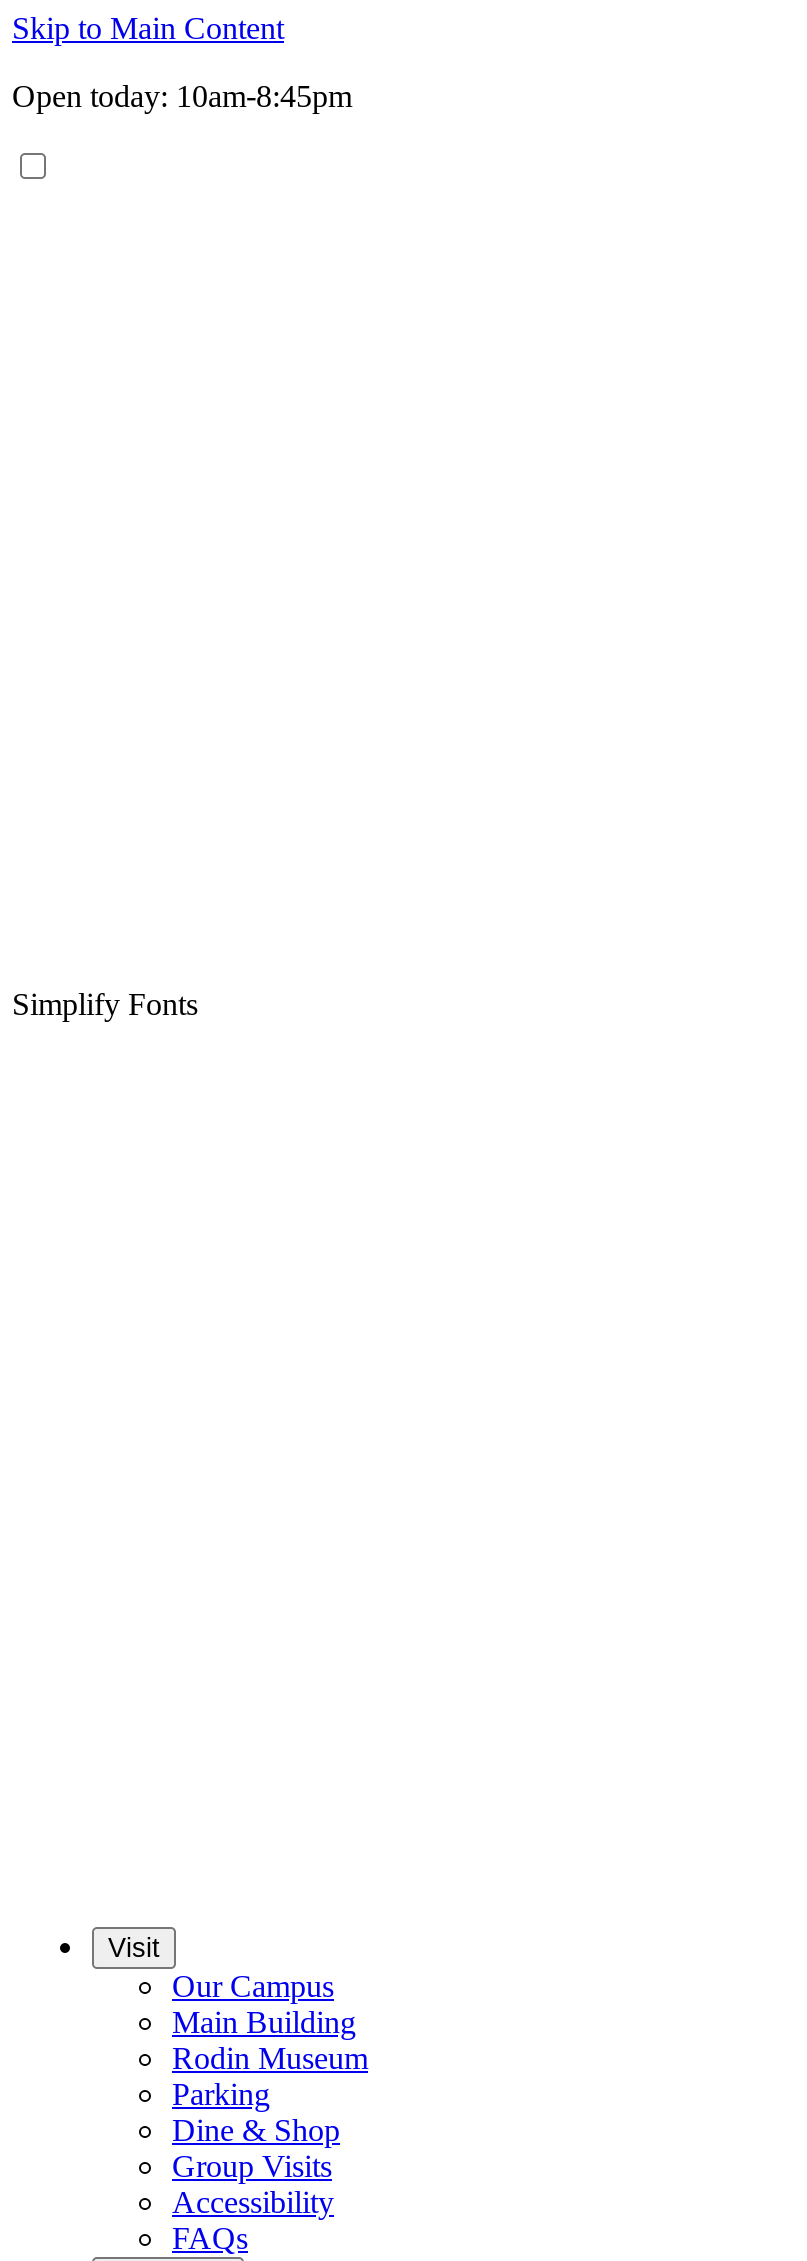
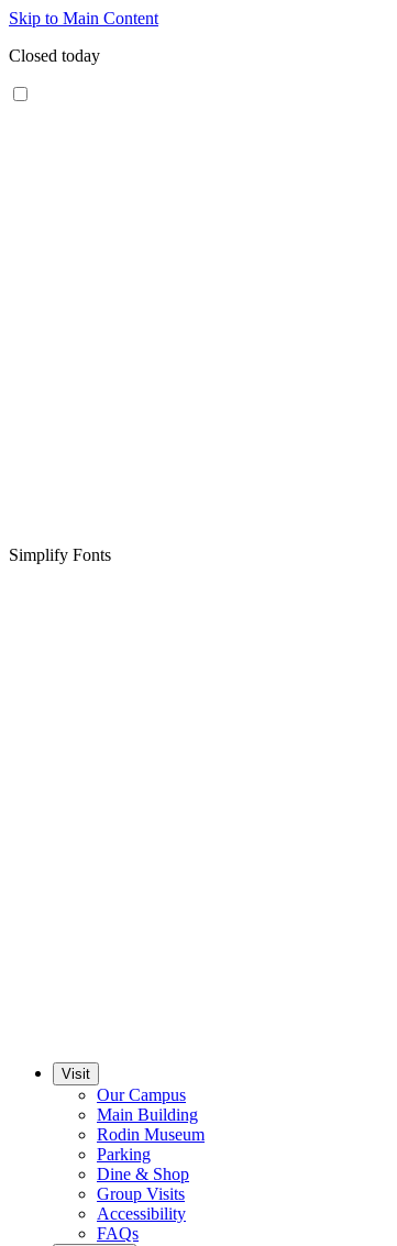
- Open today: 10am-8:45pm
+ Closed today
